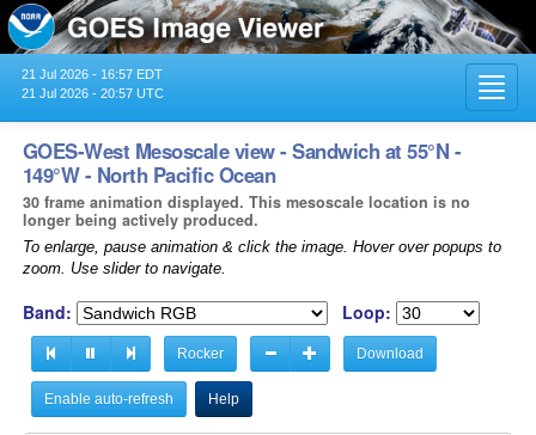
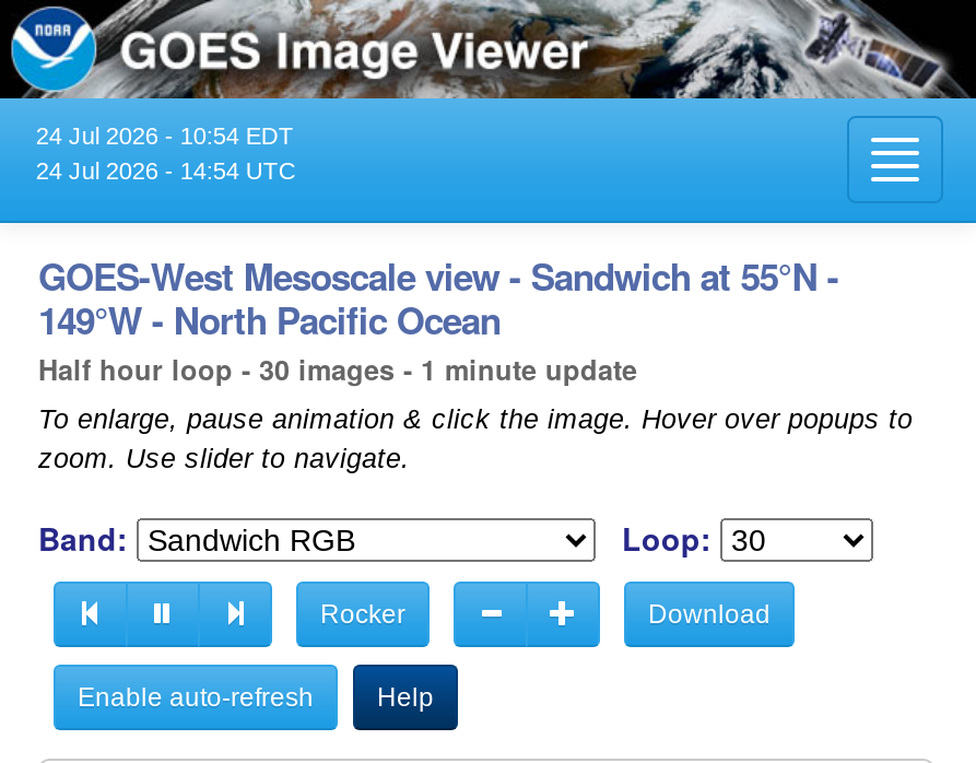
- 21 Jul 2026 - 16:57 EDT
+ 24 Jul 2026 - 10:54 EDT

- 21 Jul 2026 - 20:57 UTC
+ 24 Jul 2026 - 14:54 UTC

- 30 frame animation displayed. This mesoscale location is no
- longer being actively produced.
+ Half hour loop - 30 images - 1 minute update
